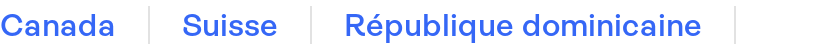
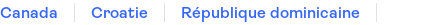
- Suisse
+ Croatie
